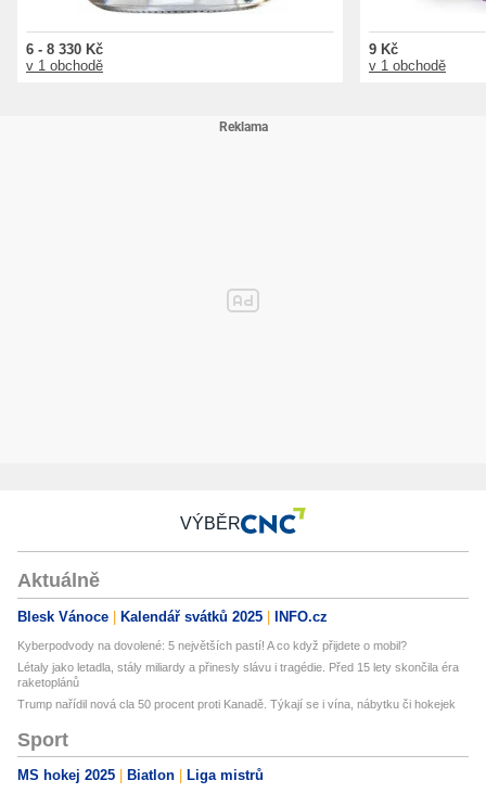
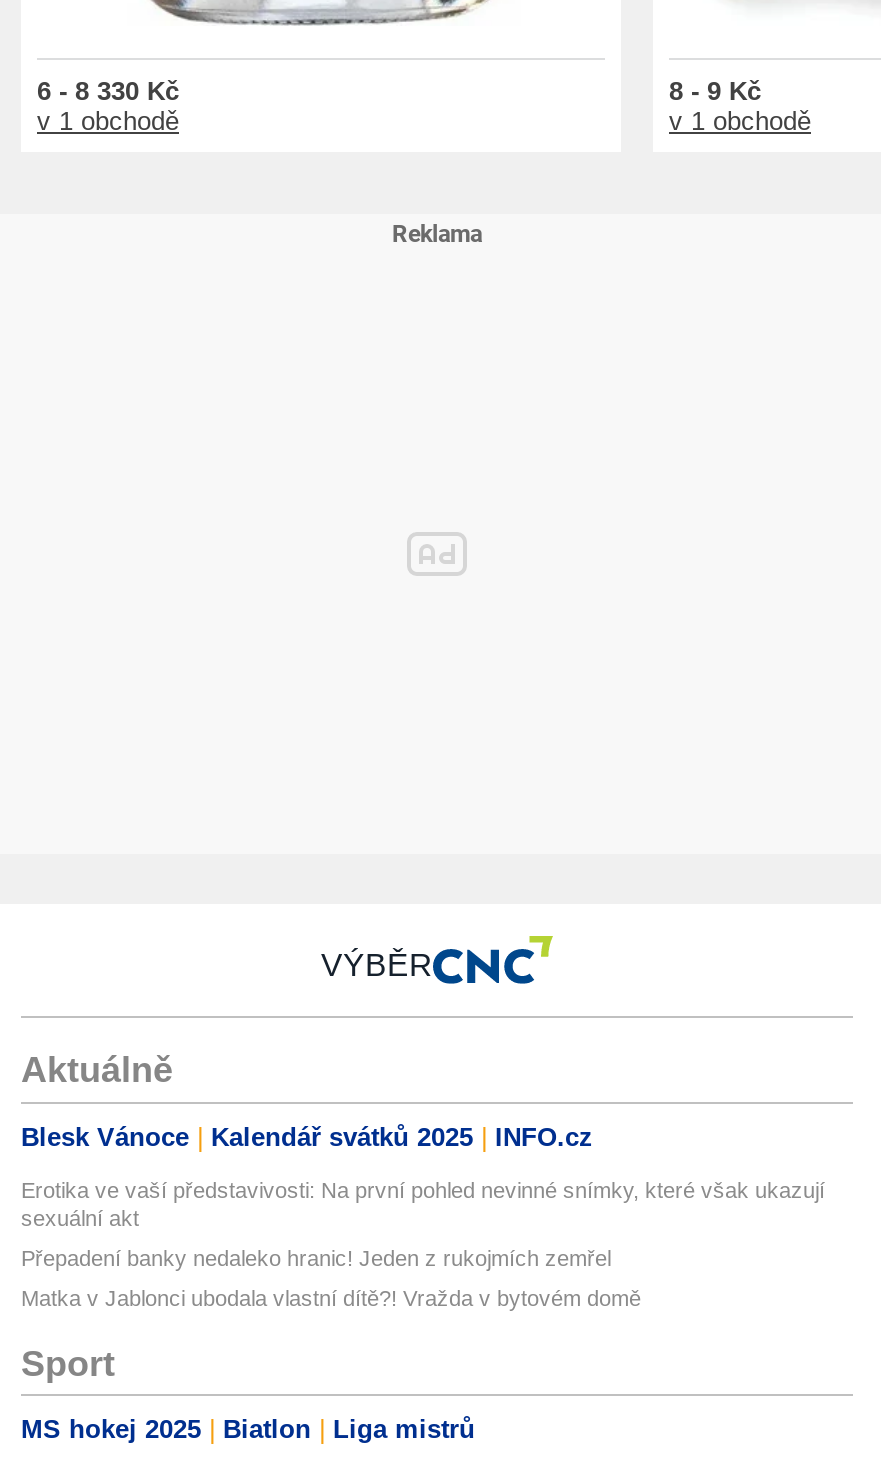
- 9 Kč
+ 8 - 9 Kč

- Kyberpodvody na dovolené: 5 největších pastí! A co když přijdete o mobil?
+ Erotika ve vaší představivosti: Na první pohled nevinné snímky, které však ukazují
+ sexuální akt

- Létaly jako letadla, stály miliardy a přinesly slávu i tragédie. Před 15 lety skončila éra
- raketoplánů
+ Přepadení banky nedaleko hranic! Jeden z rukojmích zemřel

- Trump nařídil nová cla 50 procent proti Kanadě. Týkají se i vína, nábytku či hokejek
+ Matka v Jablonci ubodala vlastní dítě?! Vražda v bytovém domě
